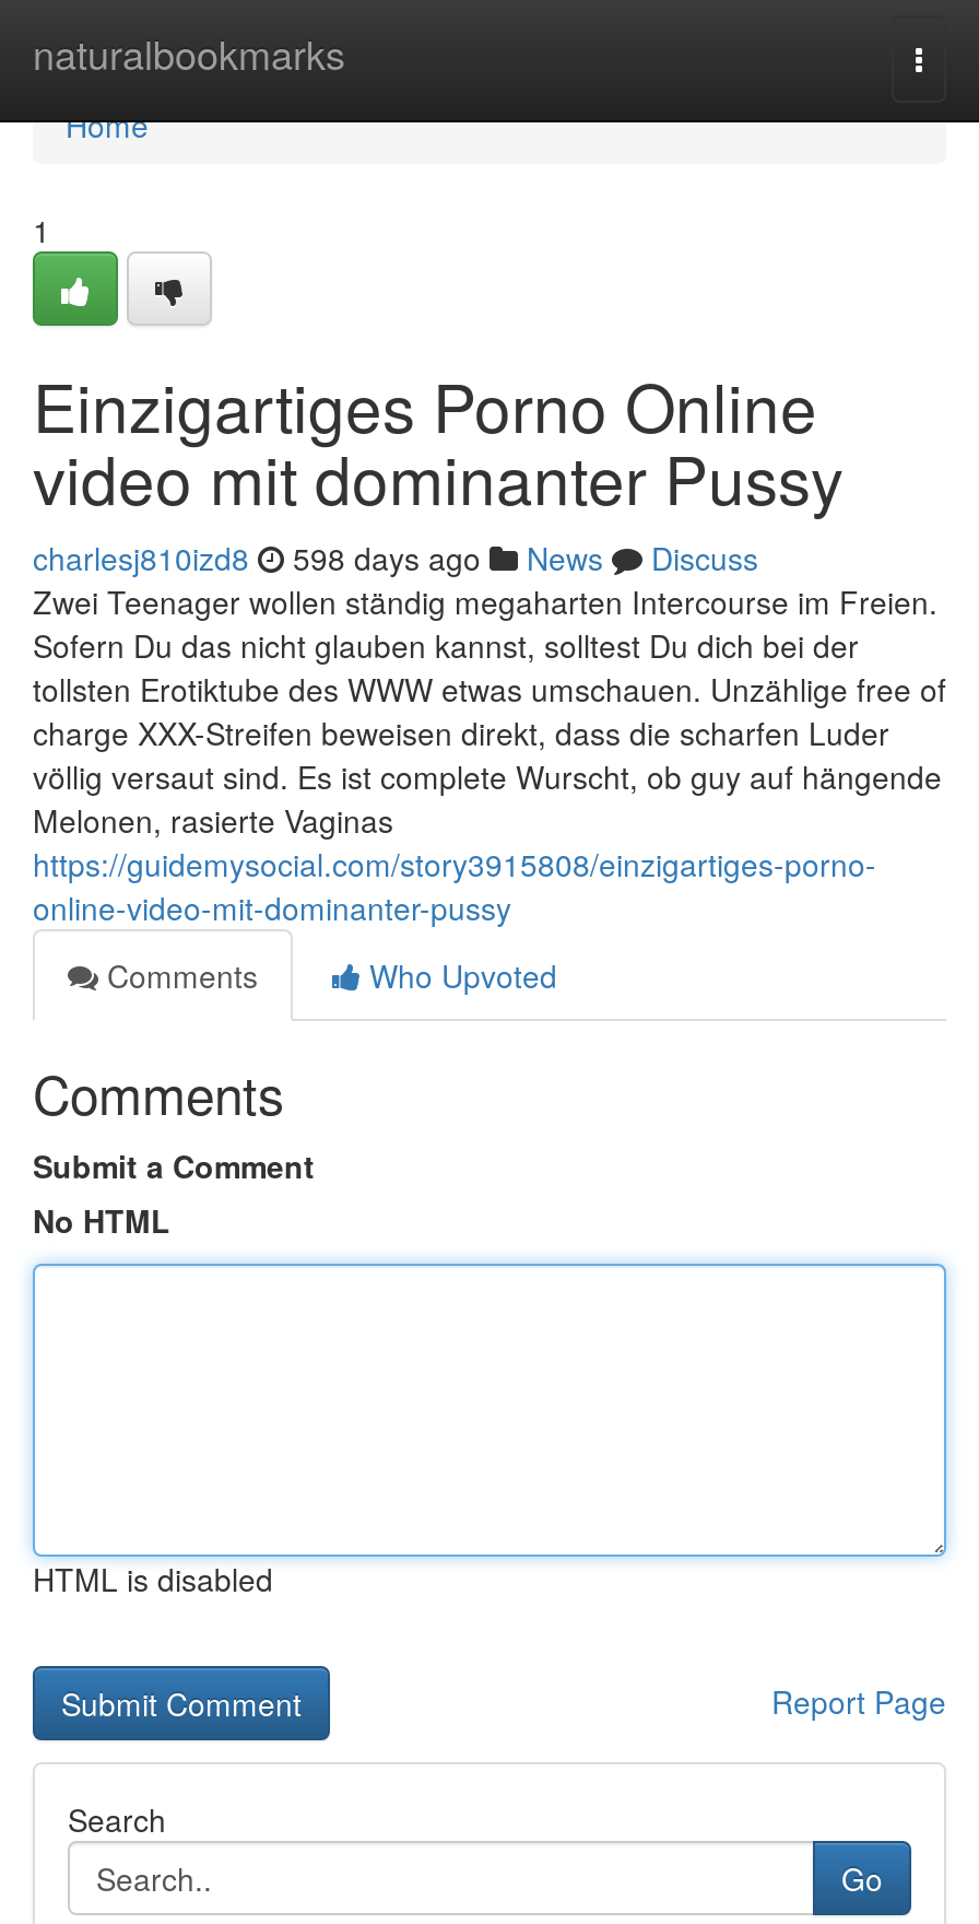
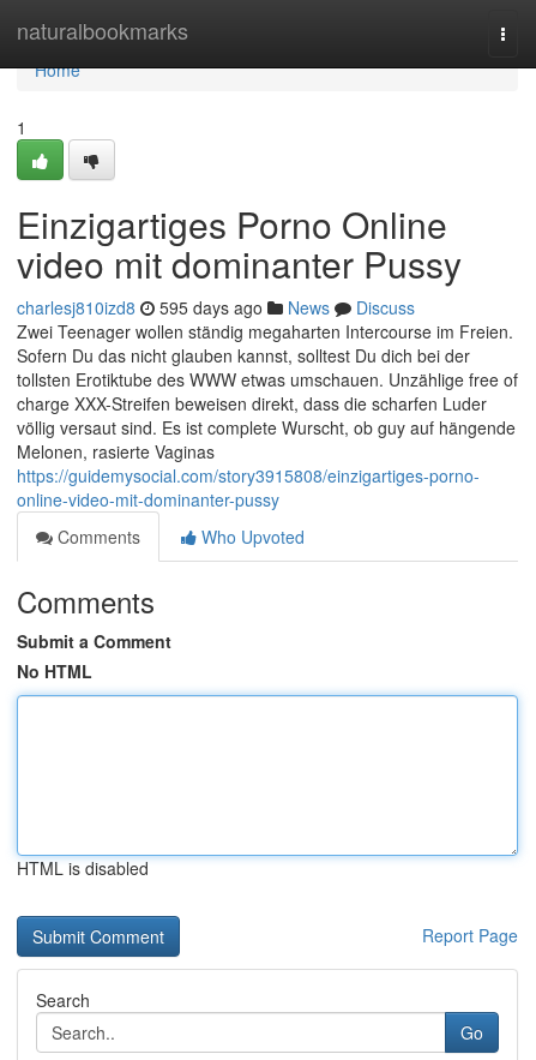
- charlesj810izd8 598 days ago News Discuss
+ charlesj810izd8 595 days ago News Discuss
